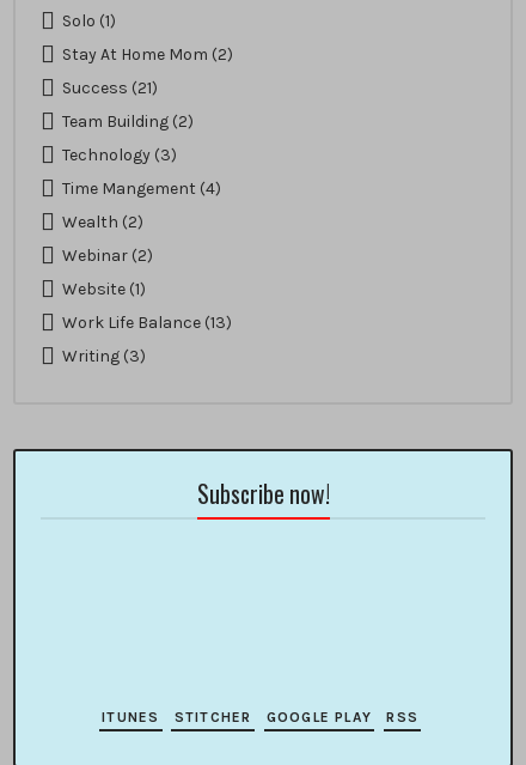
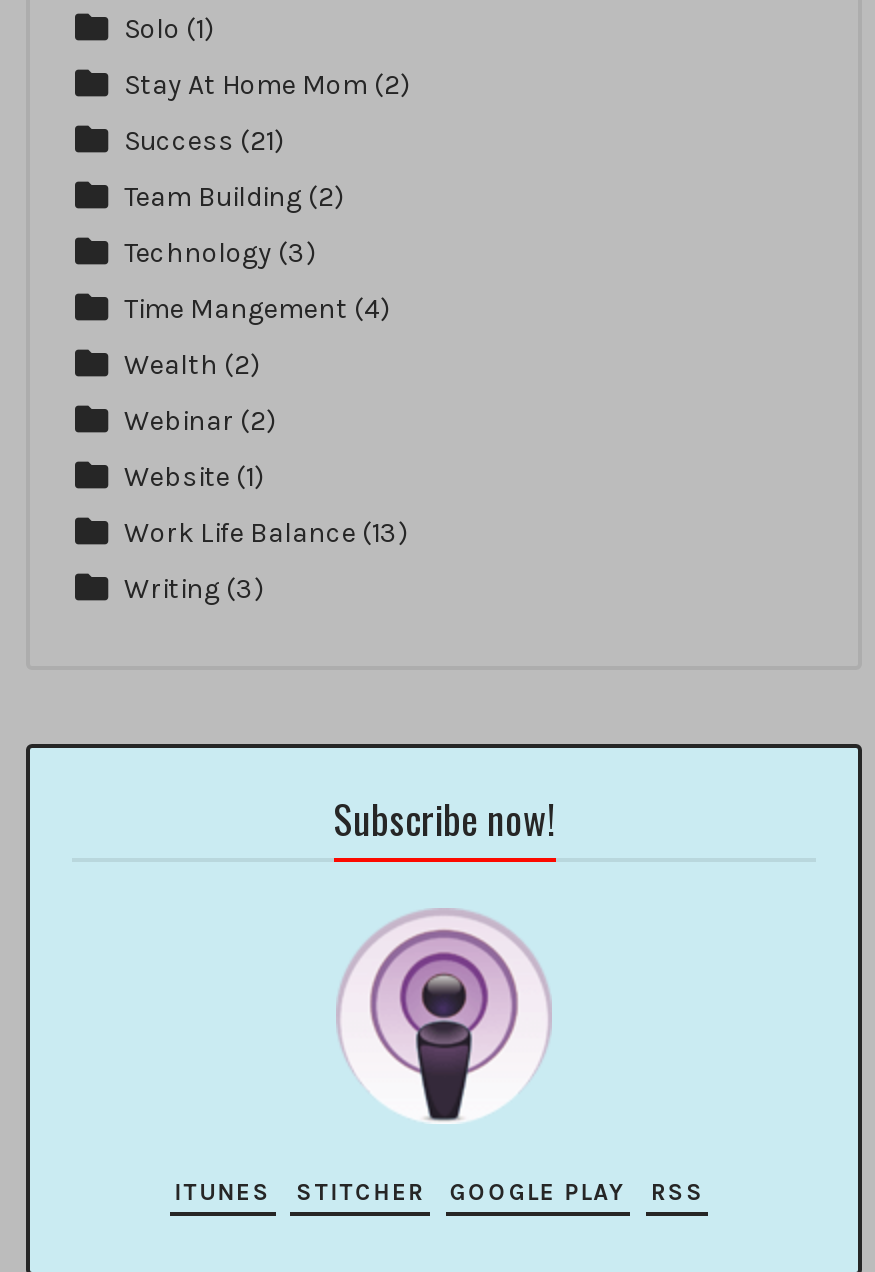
+ [image]
